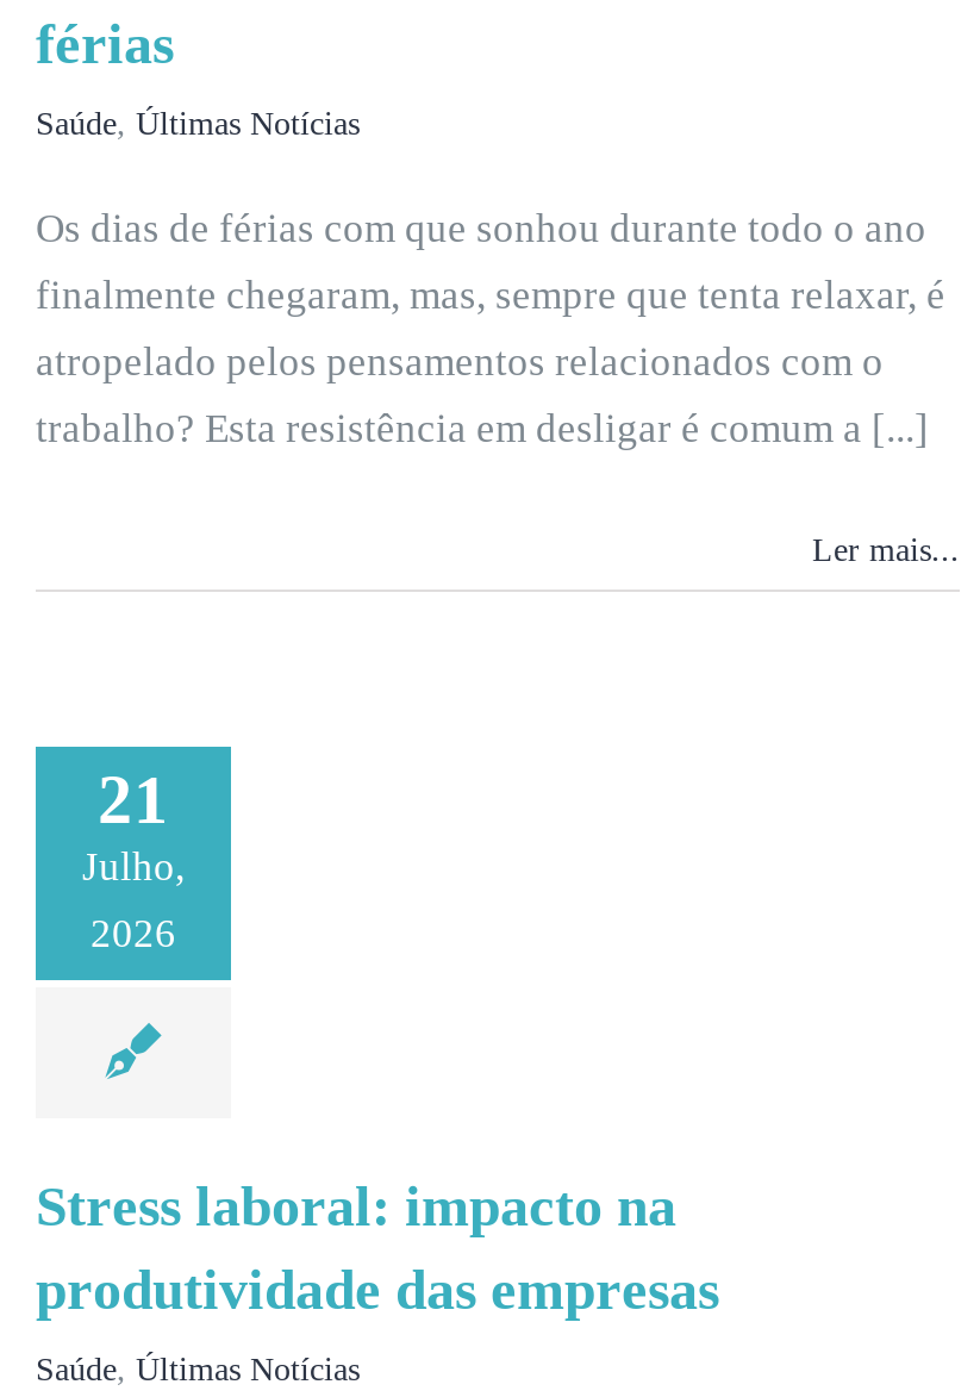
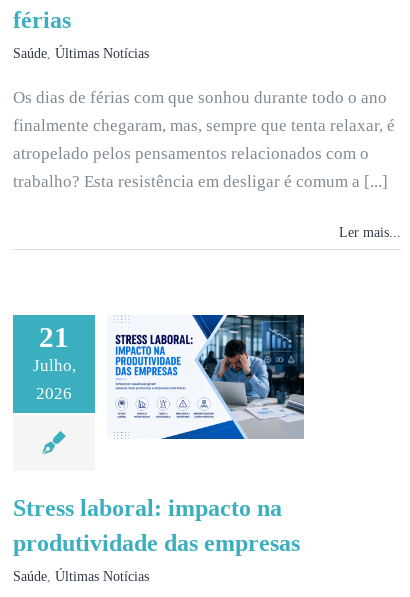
+ [image]
